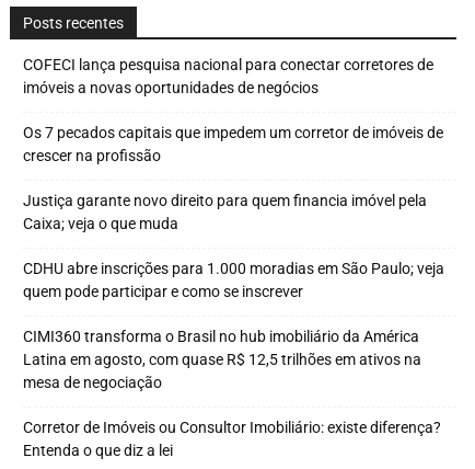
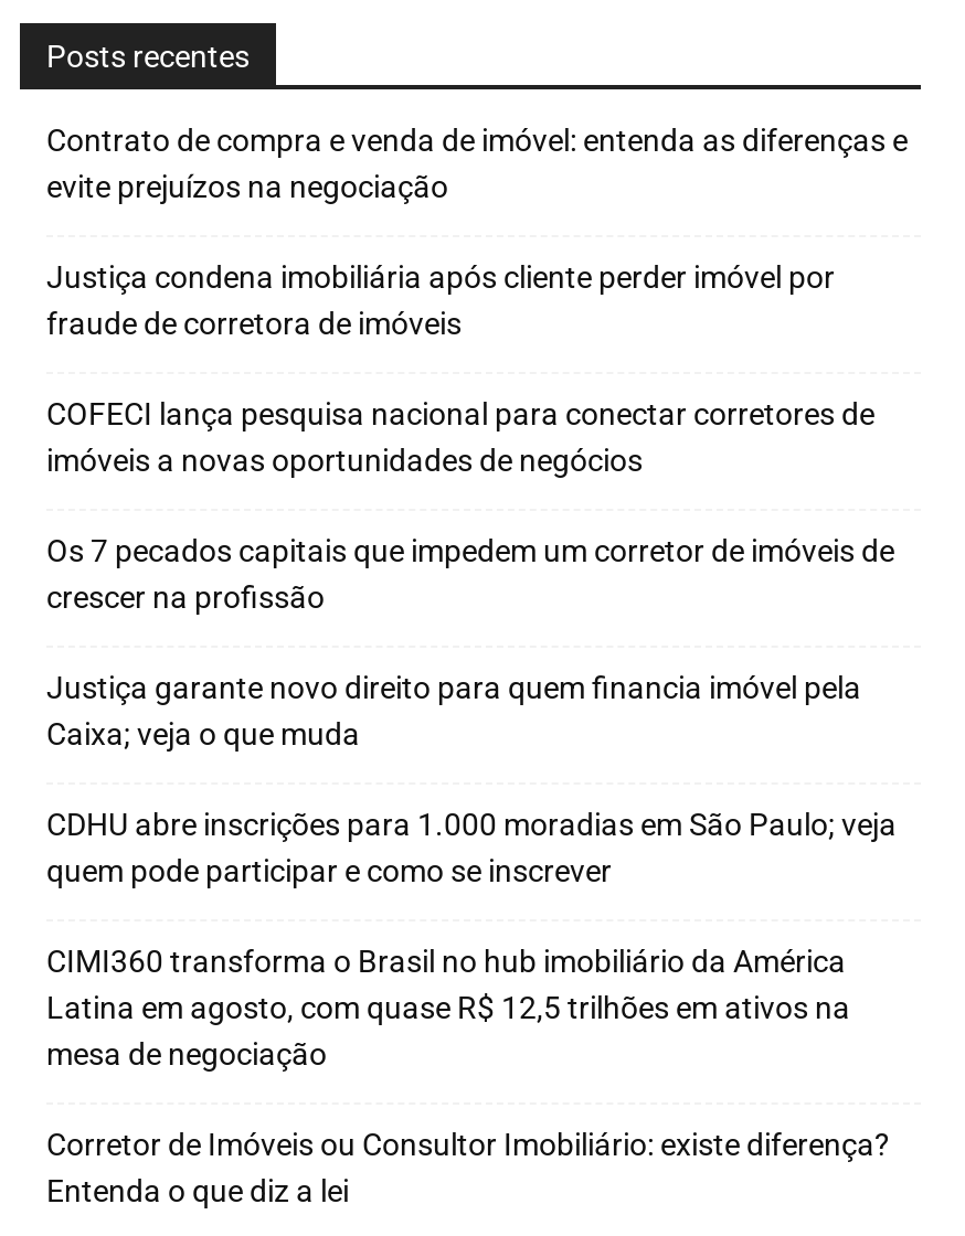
+ Contrato de compra e venda de imóvel: entenda as diferenças e
+ evite prejuízos na negociação
+ Justiça condena imobiliária após cliente perder imóvel por
+ fraude de corretora de imóveis
